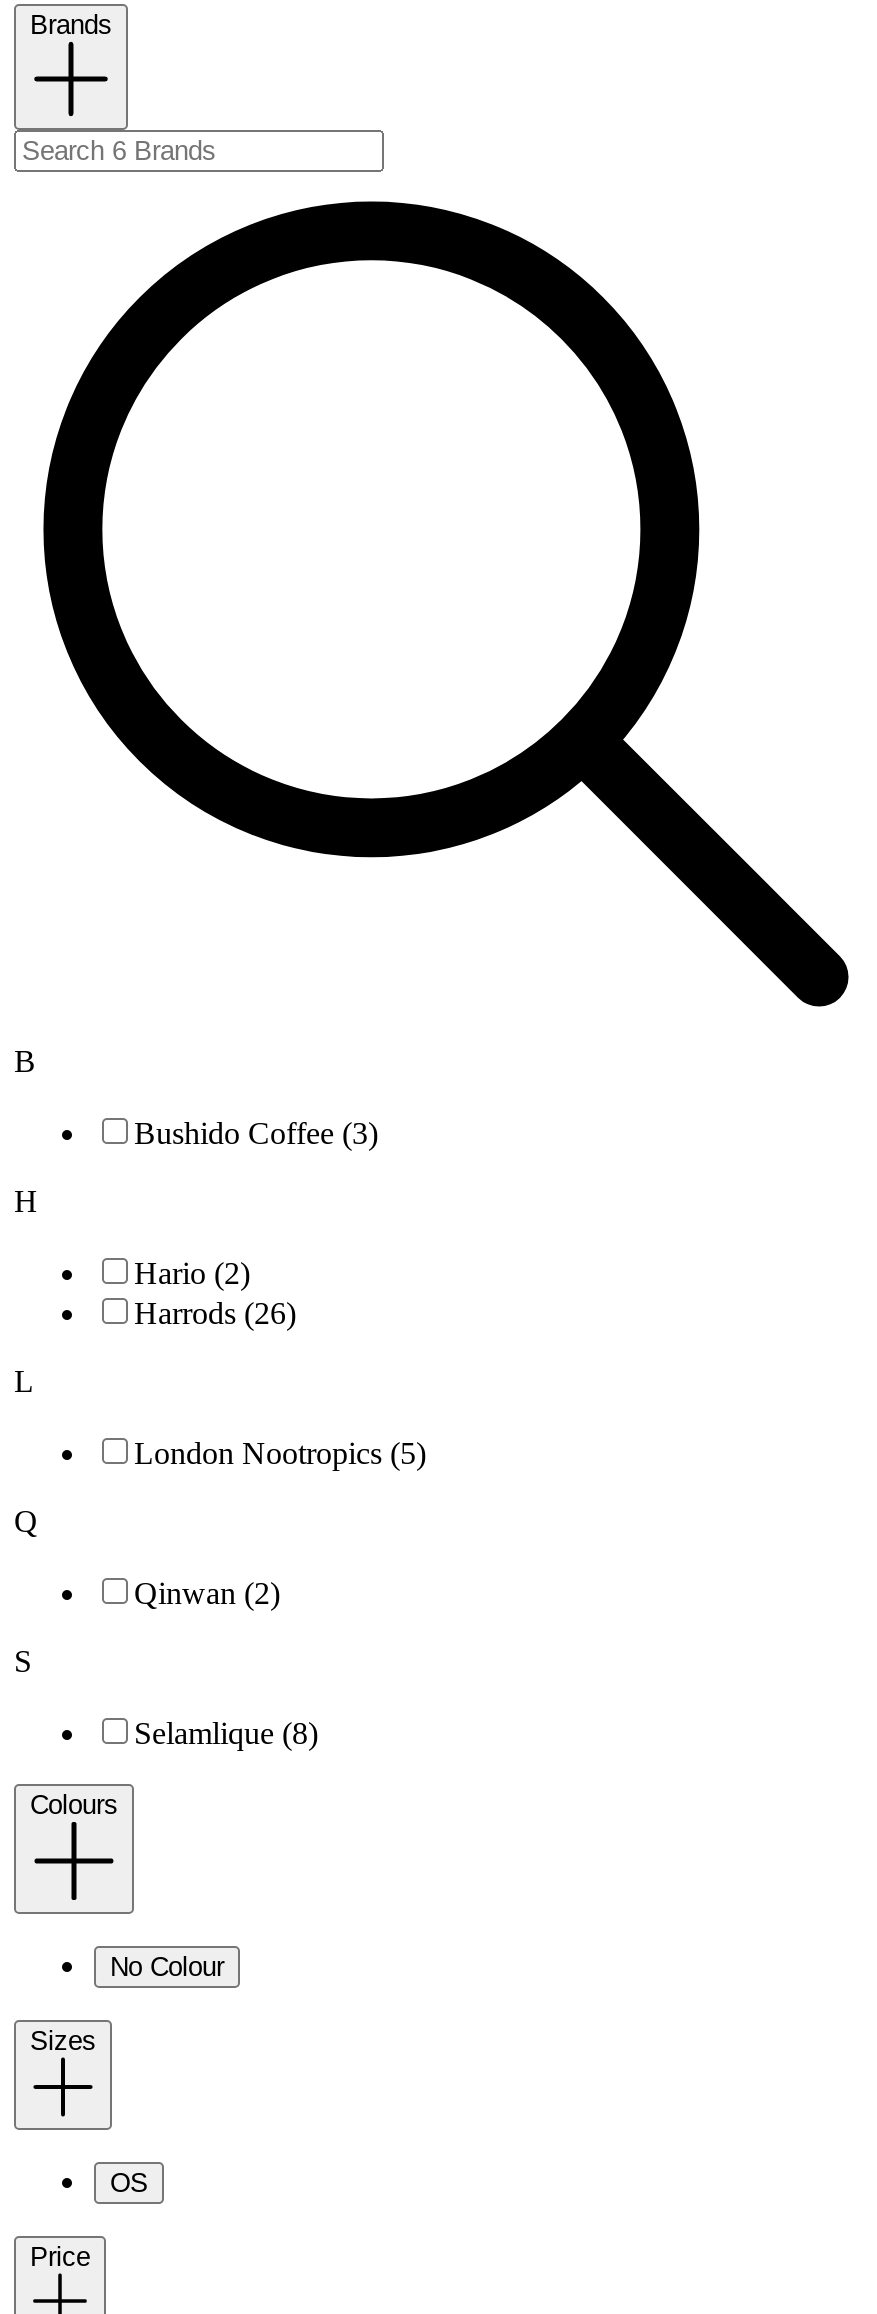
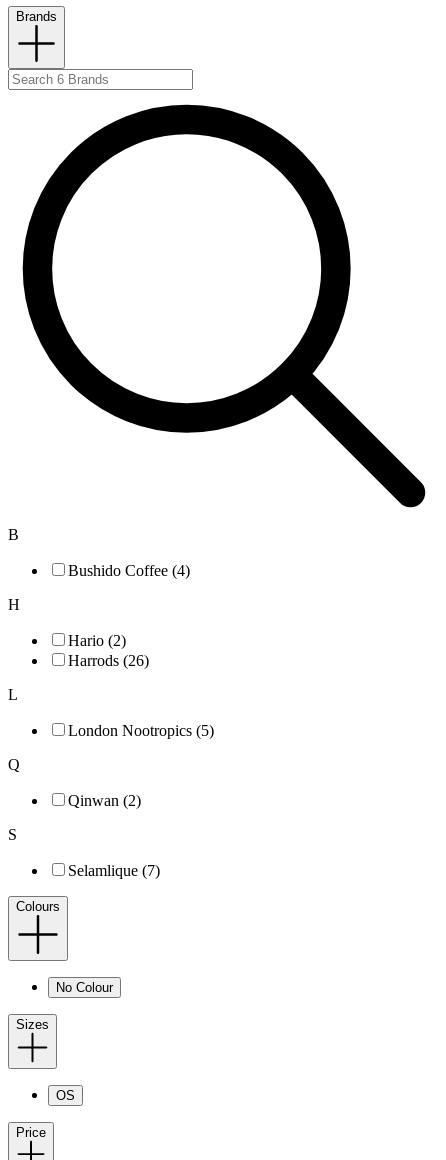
- Bushido Coffee (3)
+ Bushido Coffee (4)

- Selamlique (8)
+ Selamlique (7)
